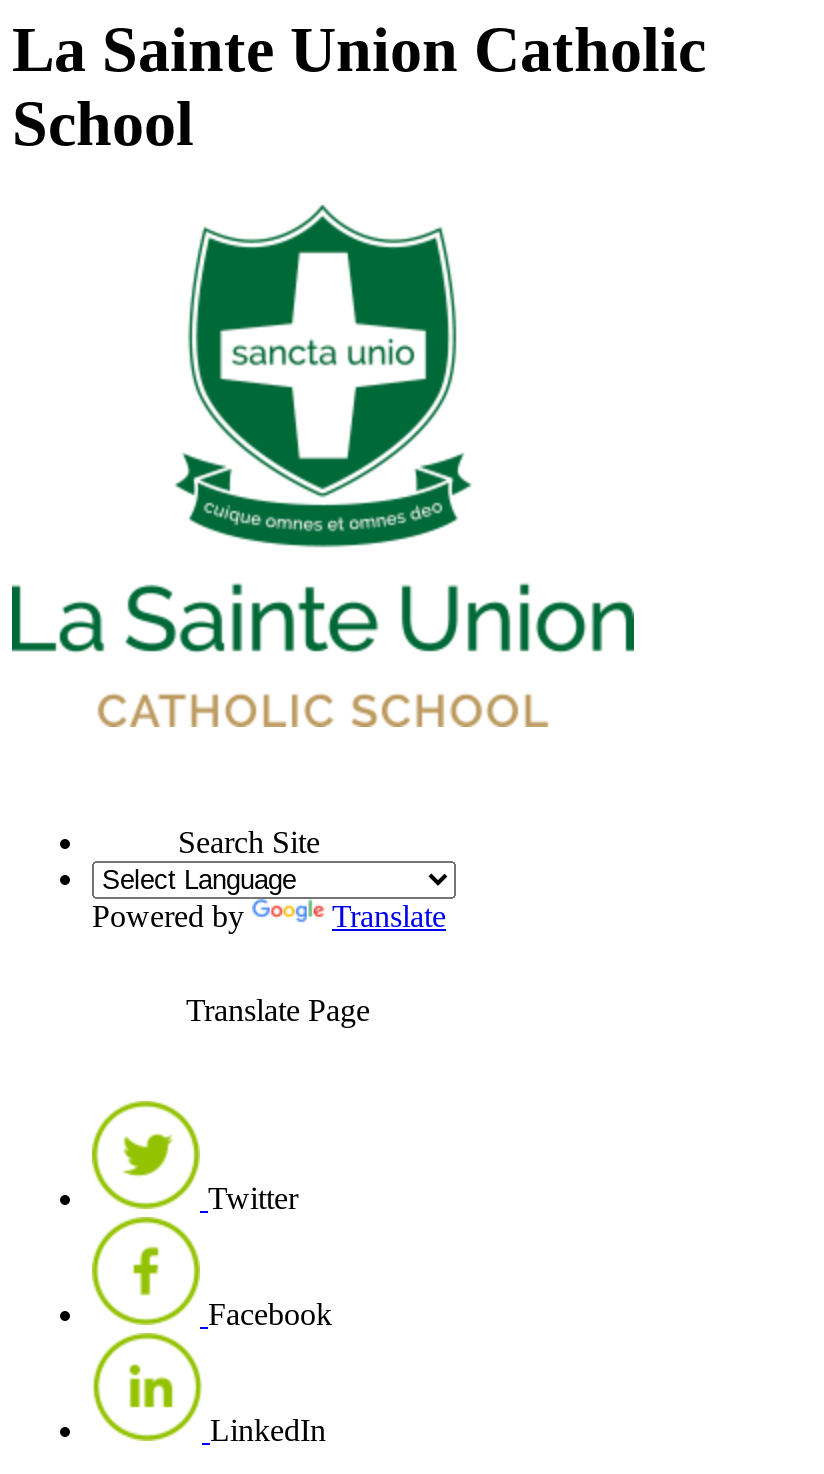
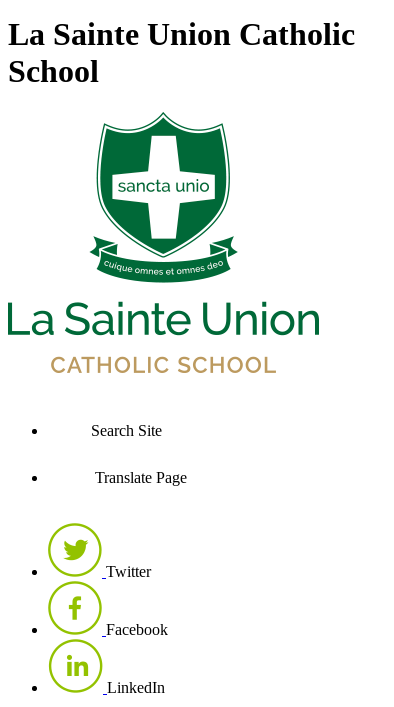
- Powered by
- Translate
